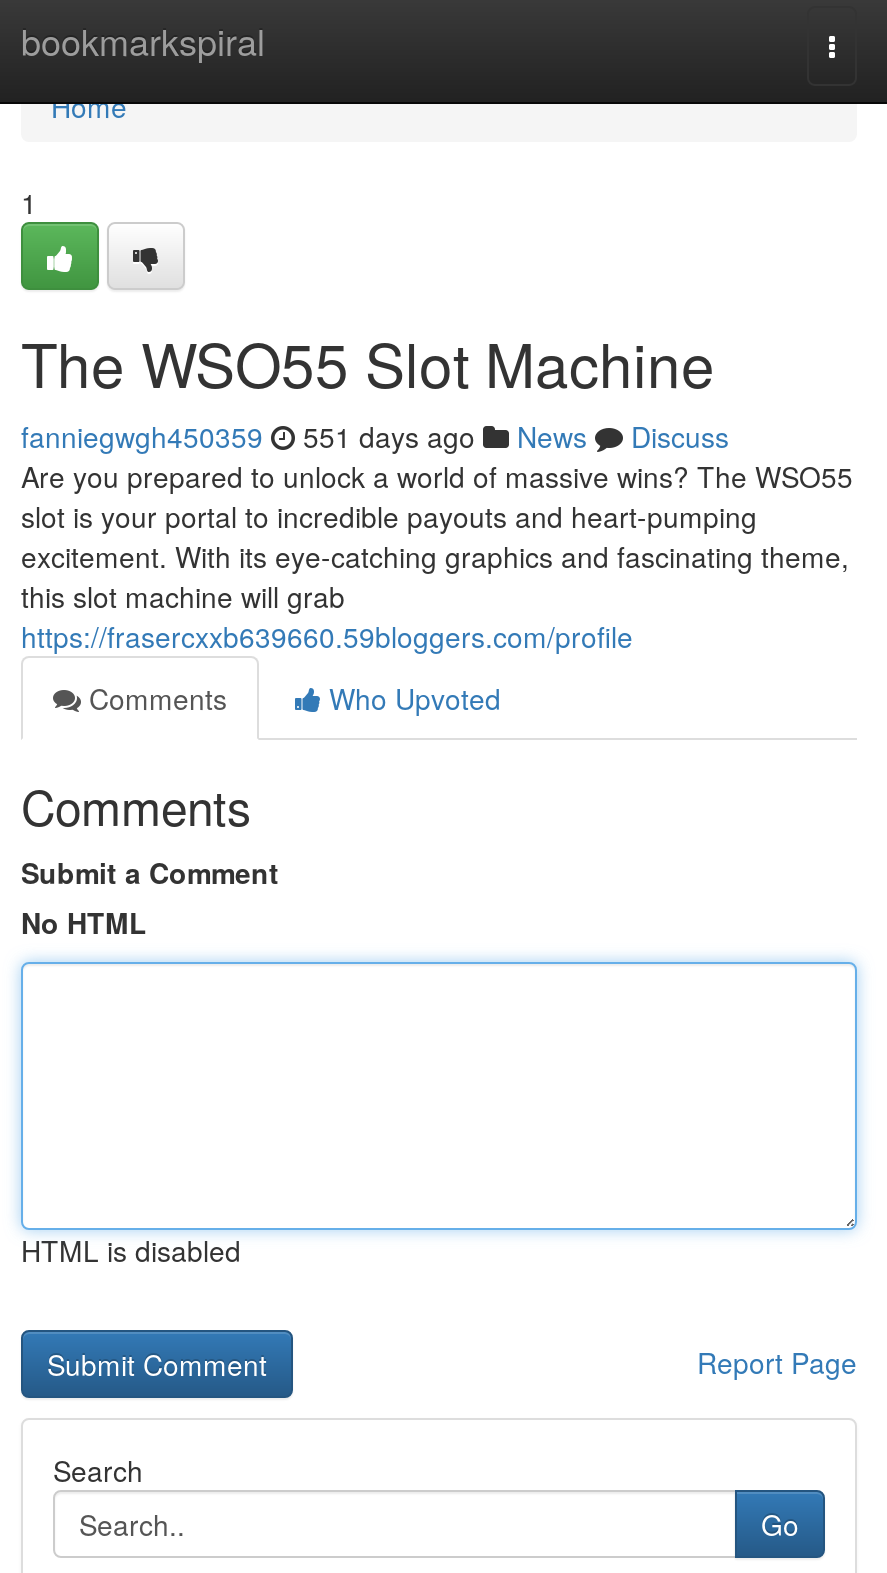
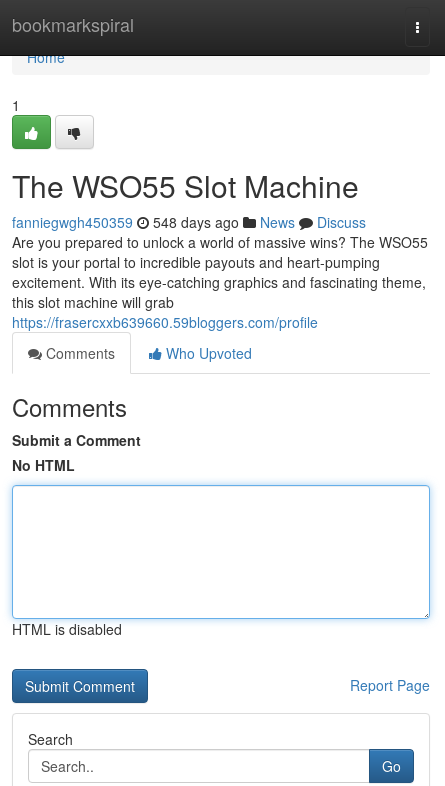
- fanniegwgh450359 551 days ago News Discuss
+ fanniegwgh450359 548 days ago News Discuss
